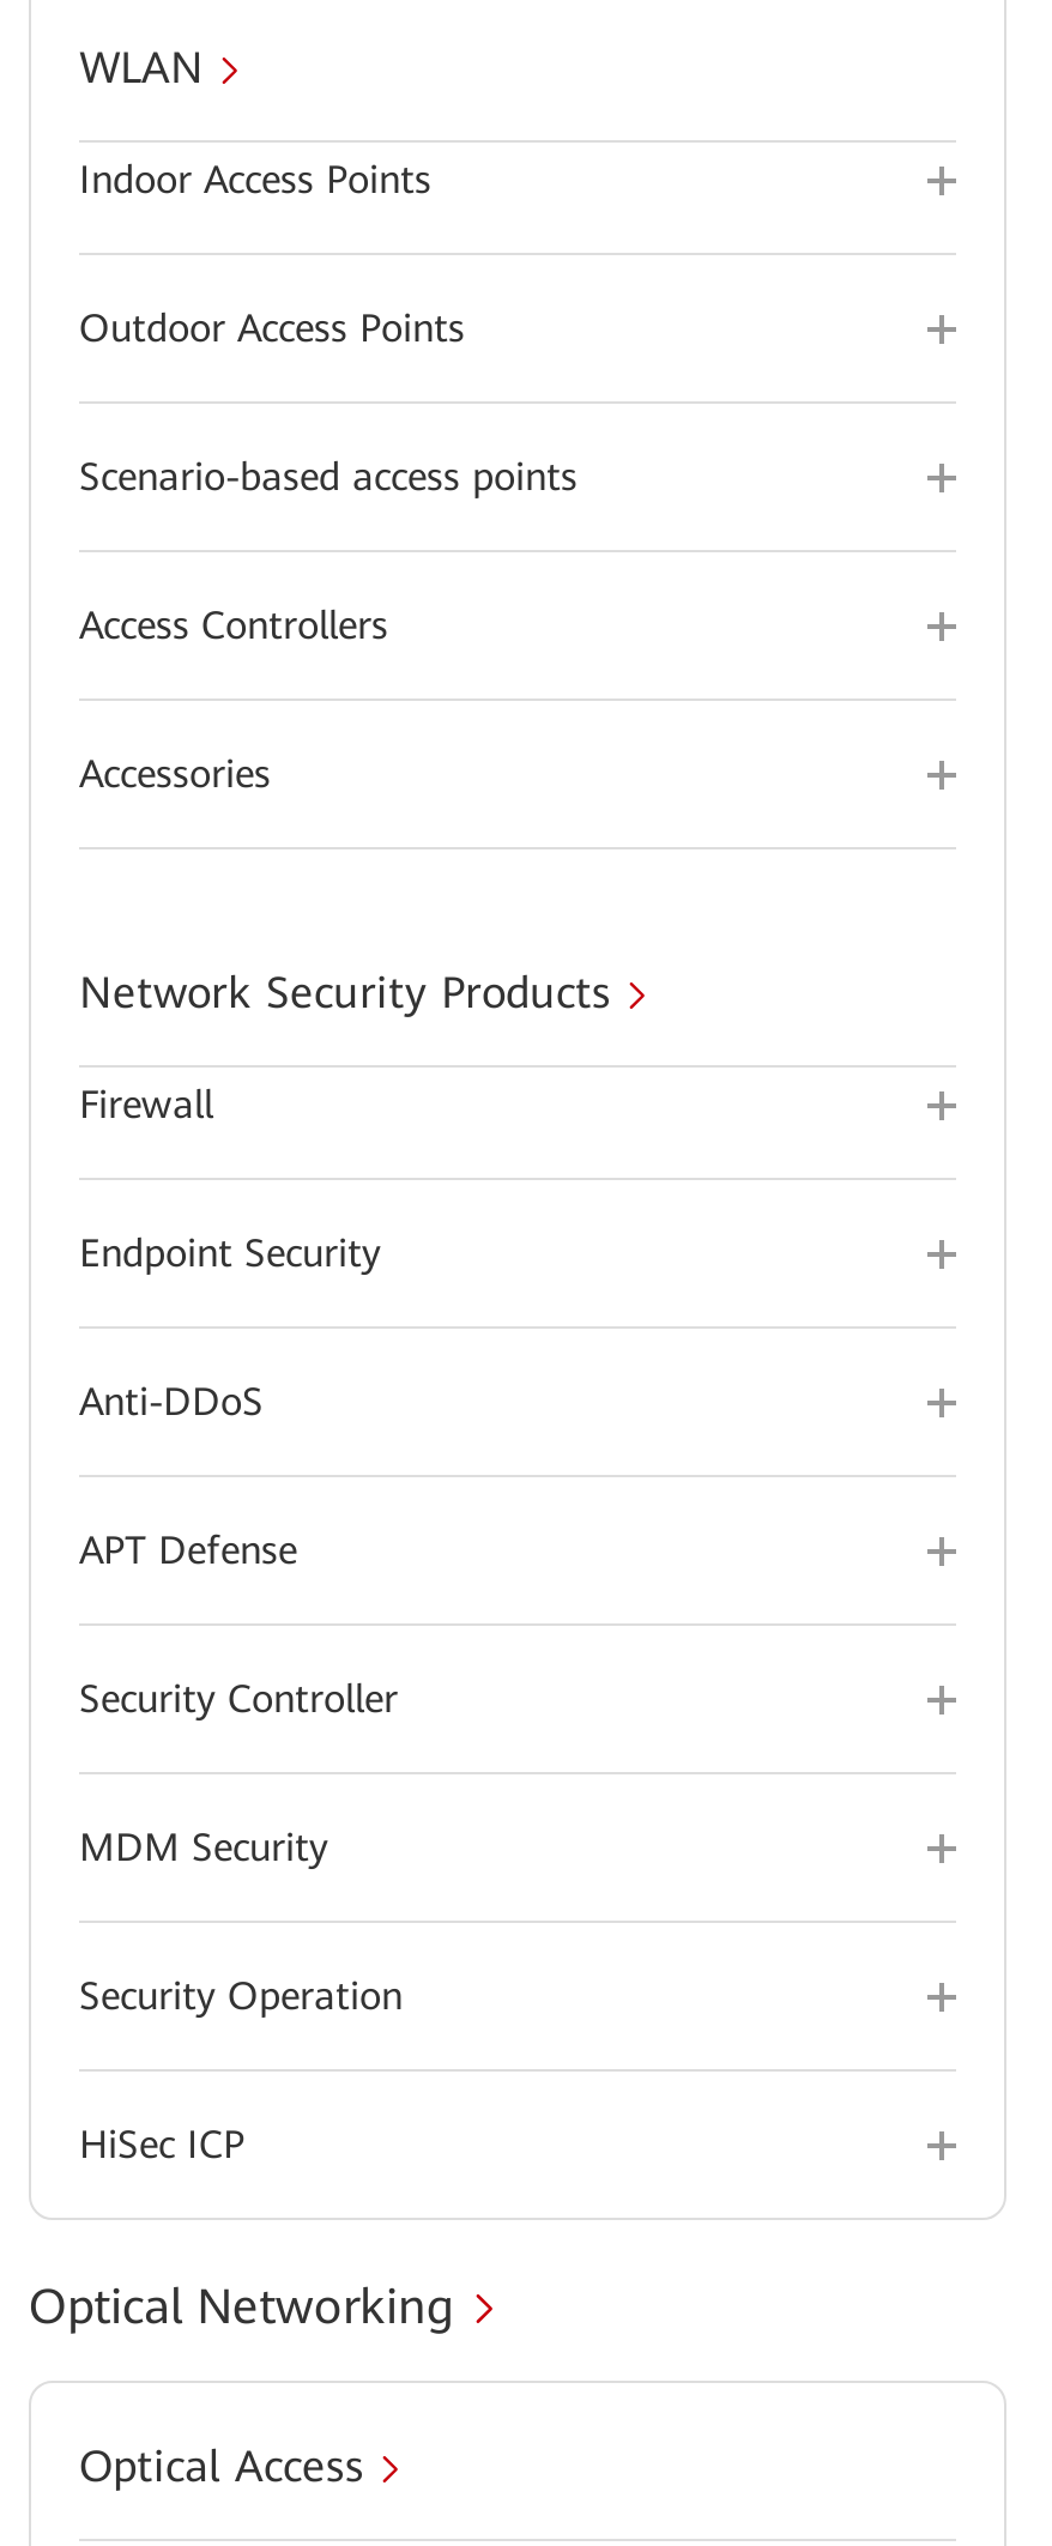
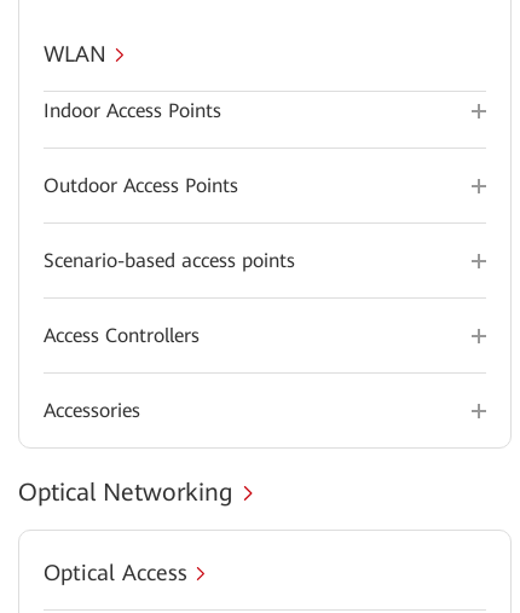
- Network Security Products
- Firewall
- Endpoint Security
- Anti-DDoS
- APT Defense
- Security Controller
- MDM Security
- Security Operation
- HiSec ICP
